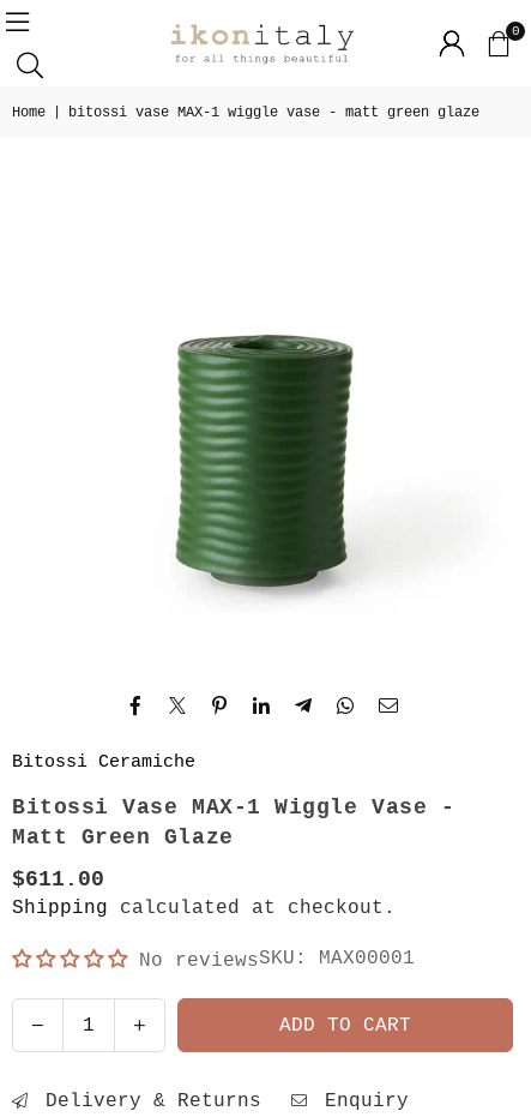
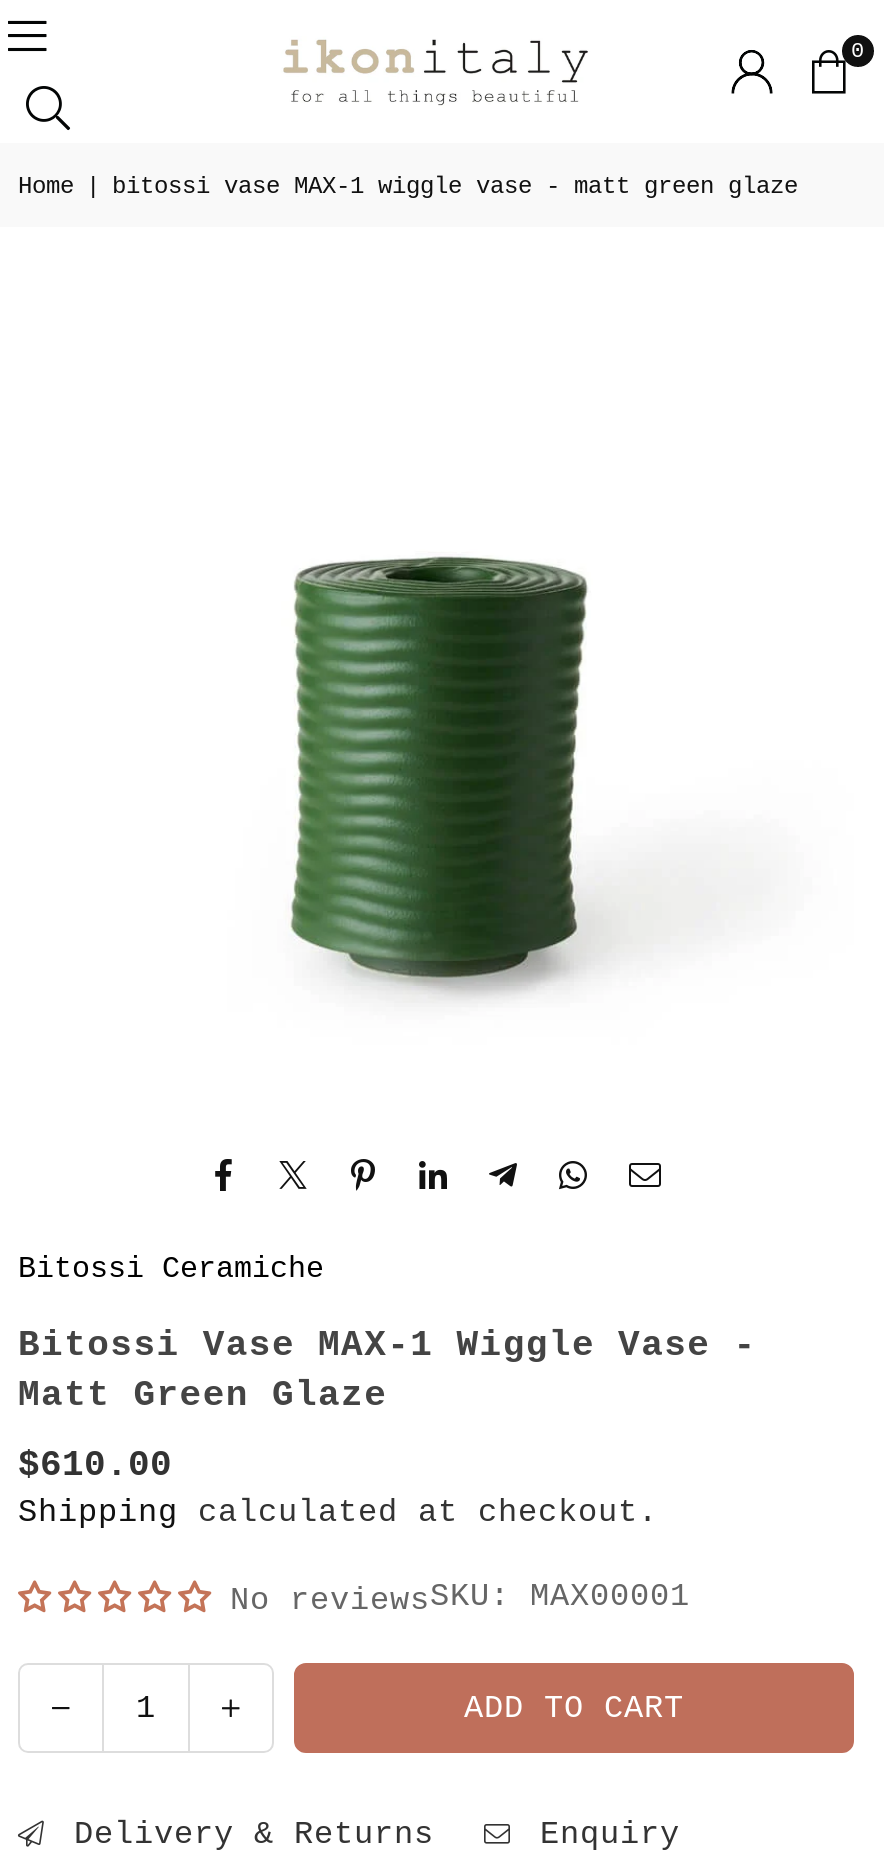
- $611.00
+ $610.00
